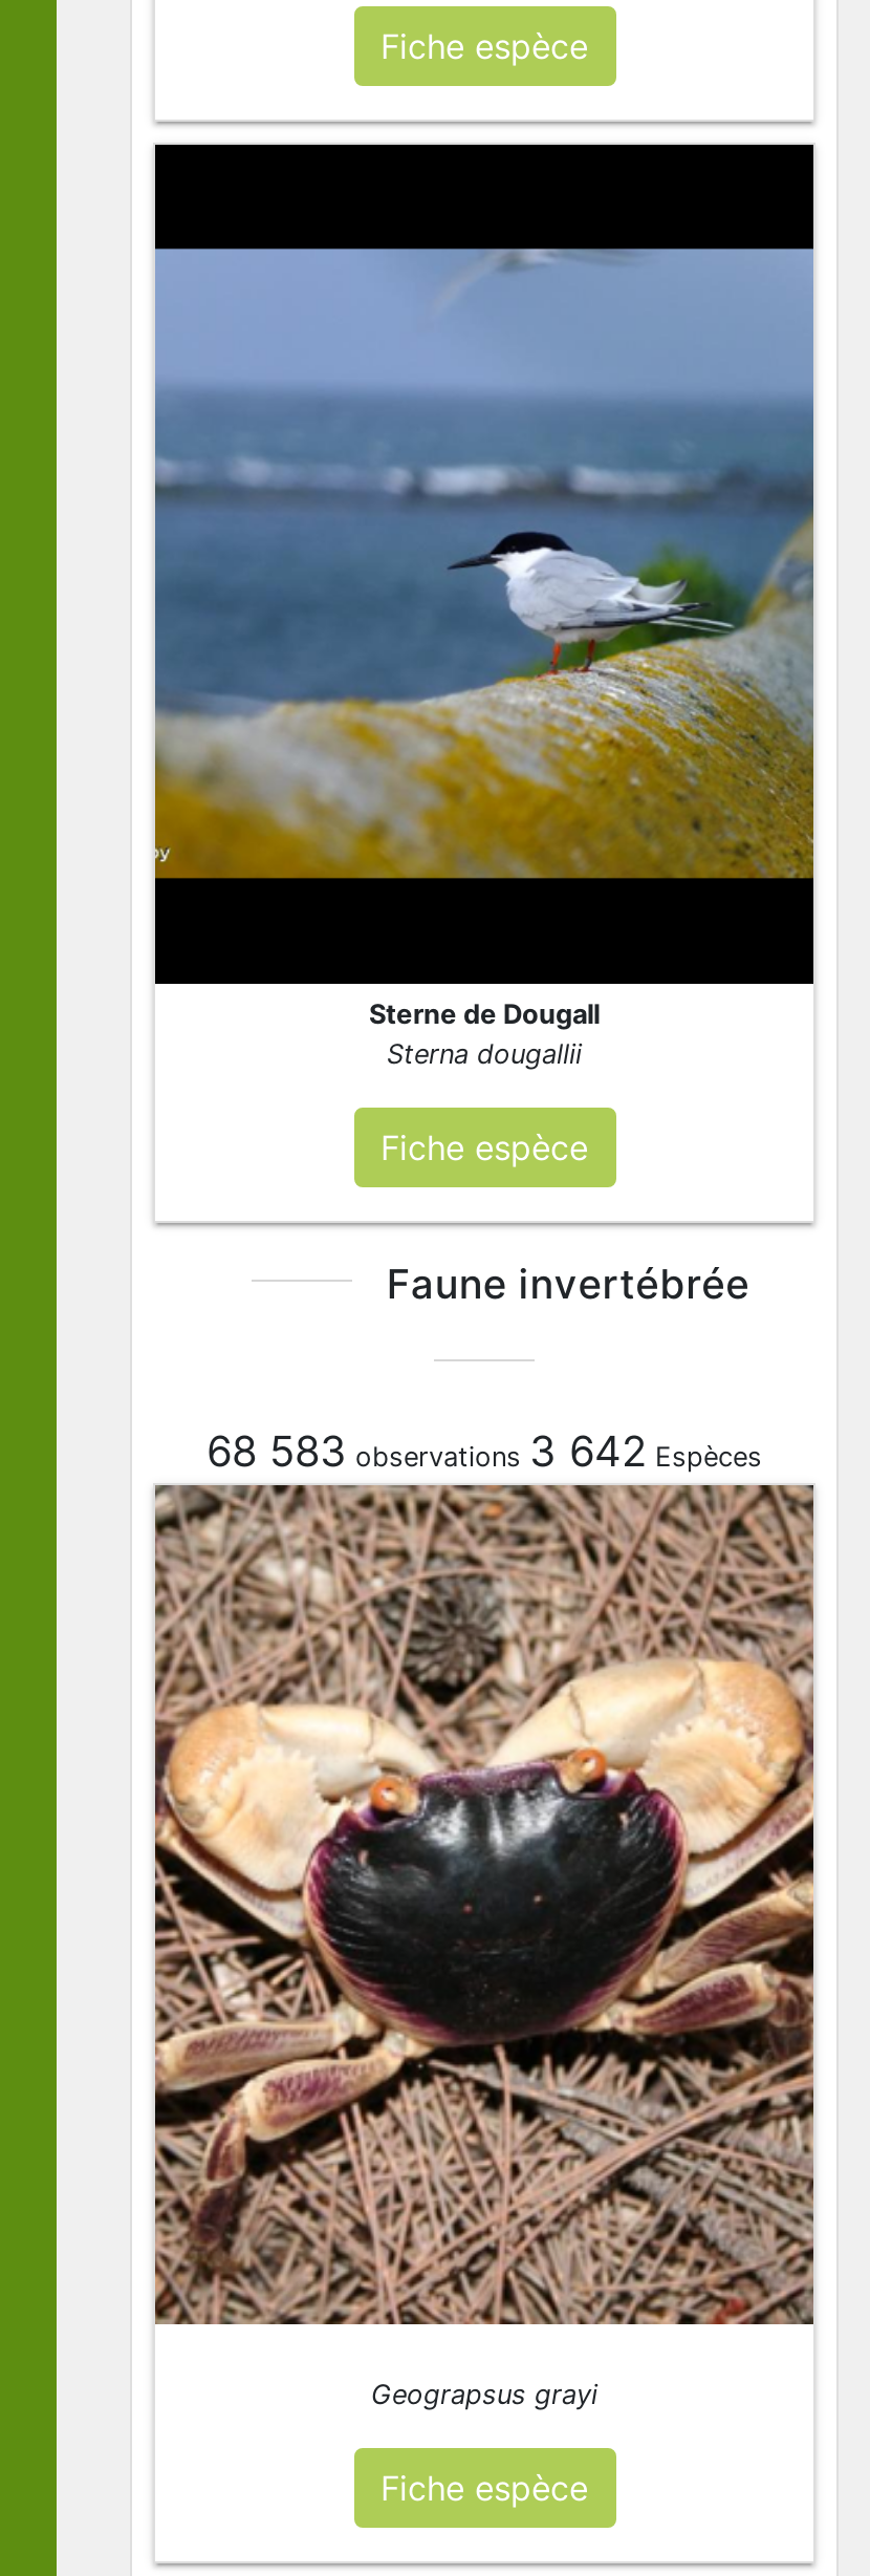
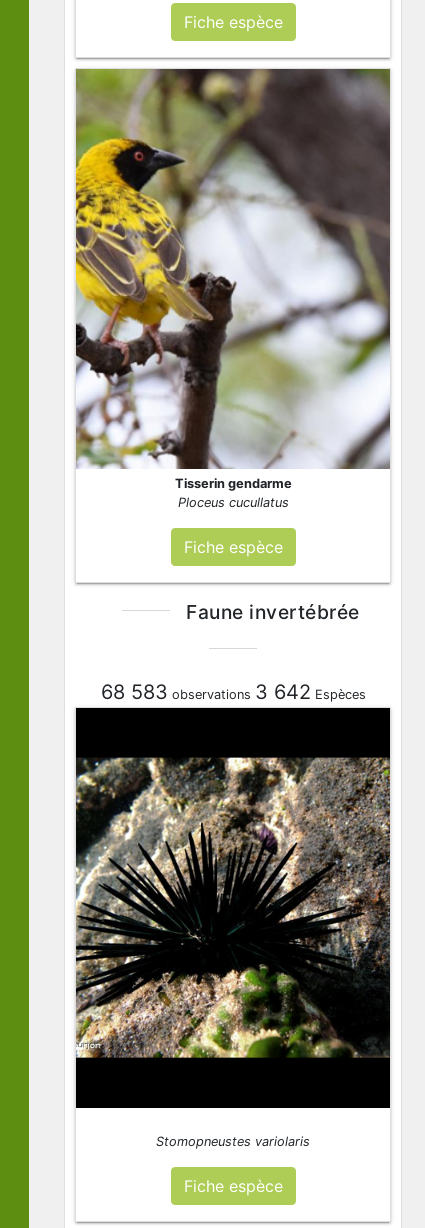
- [image]
- Sterne de Dougall
- Sterna dougallii
+ [image]
+ Tisserin gendarme
+ Ploceus cucullatus

- [image]
- Geograpsus grayi
+ [image]
+ Stomopneustes variolaris
